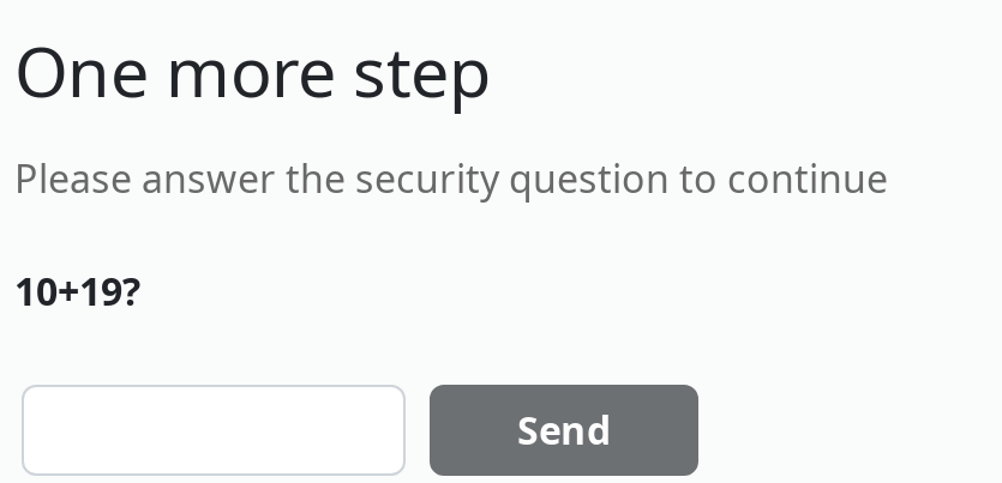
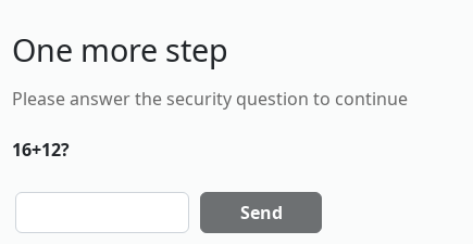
- 10+19?
+ 16+12?
